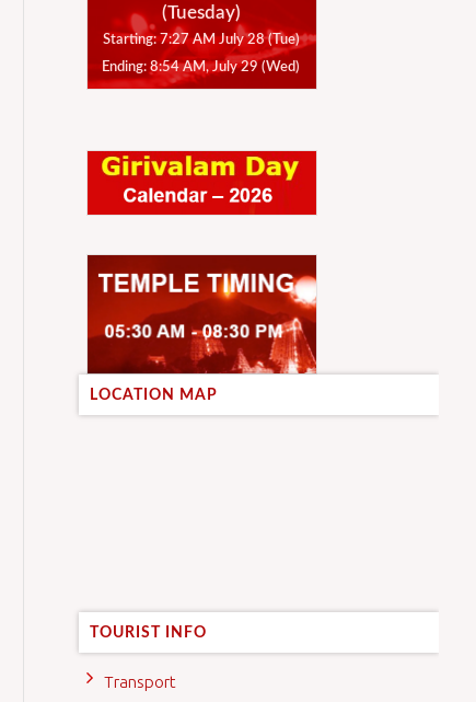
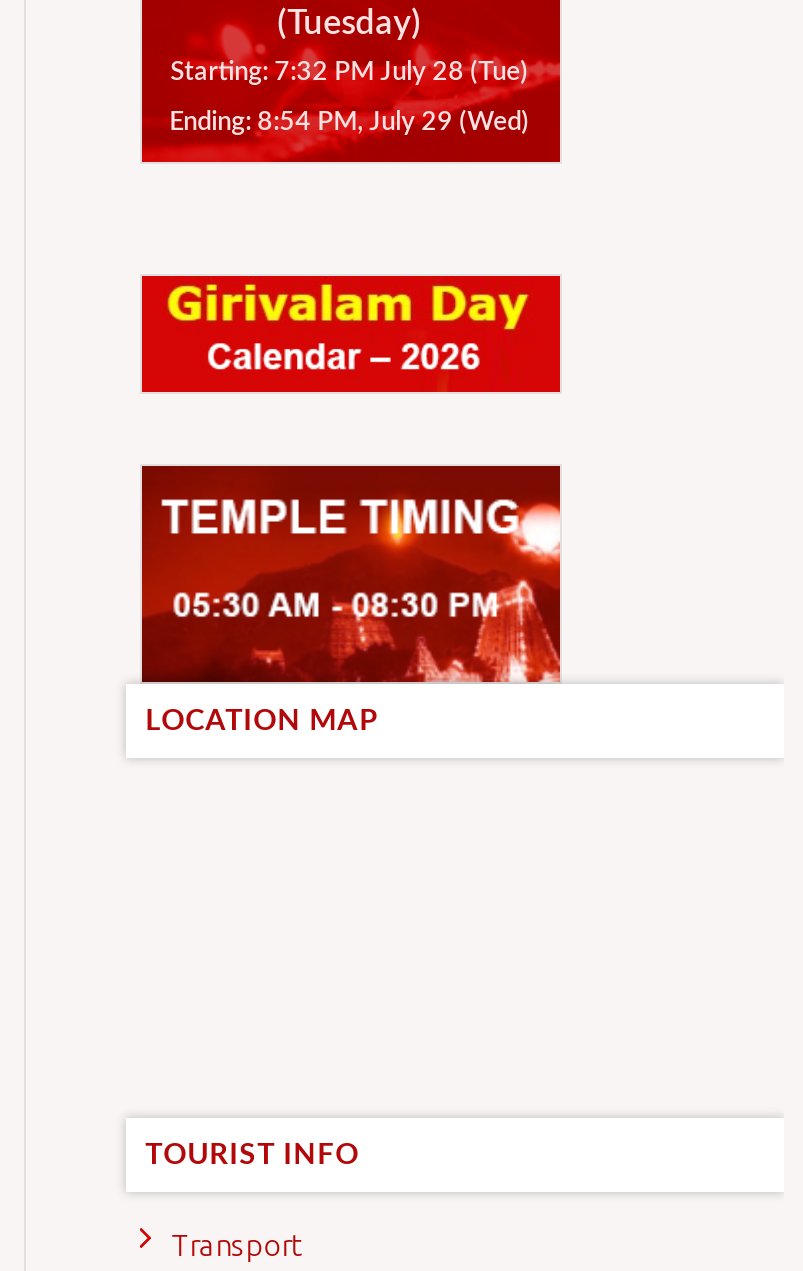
- Starting: 7:27 AM July 28 (Tue)
+ Starting: 7:32 PM July 28 (Tue)

- Ending: 8:54 AM, July 29 (Wed)
+ Ending: 8:54 PM, July 29 (Wed)
